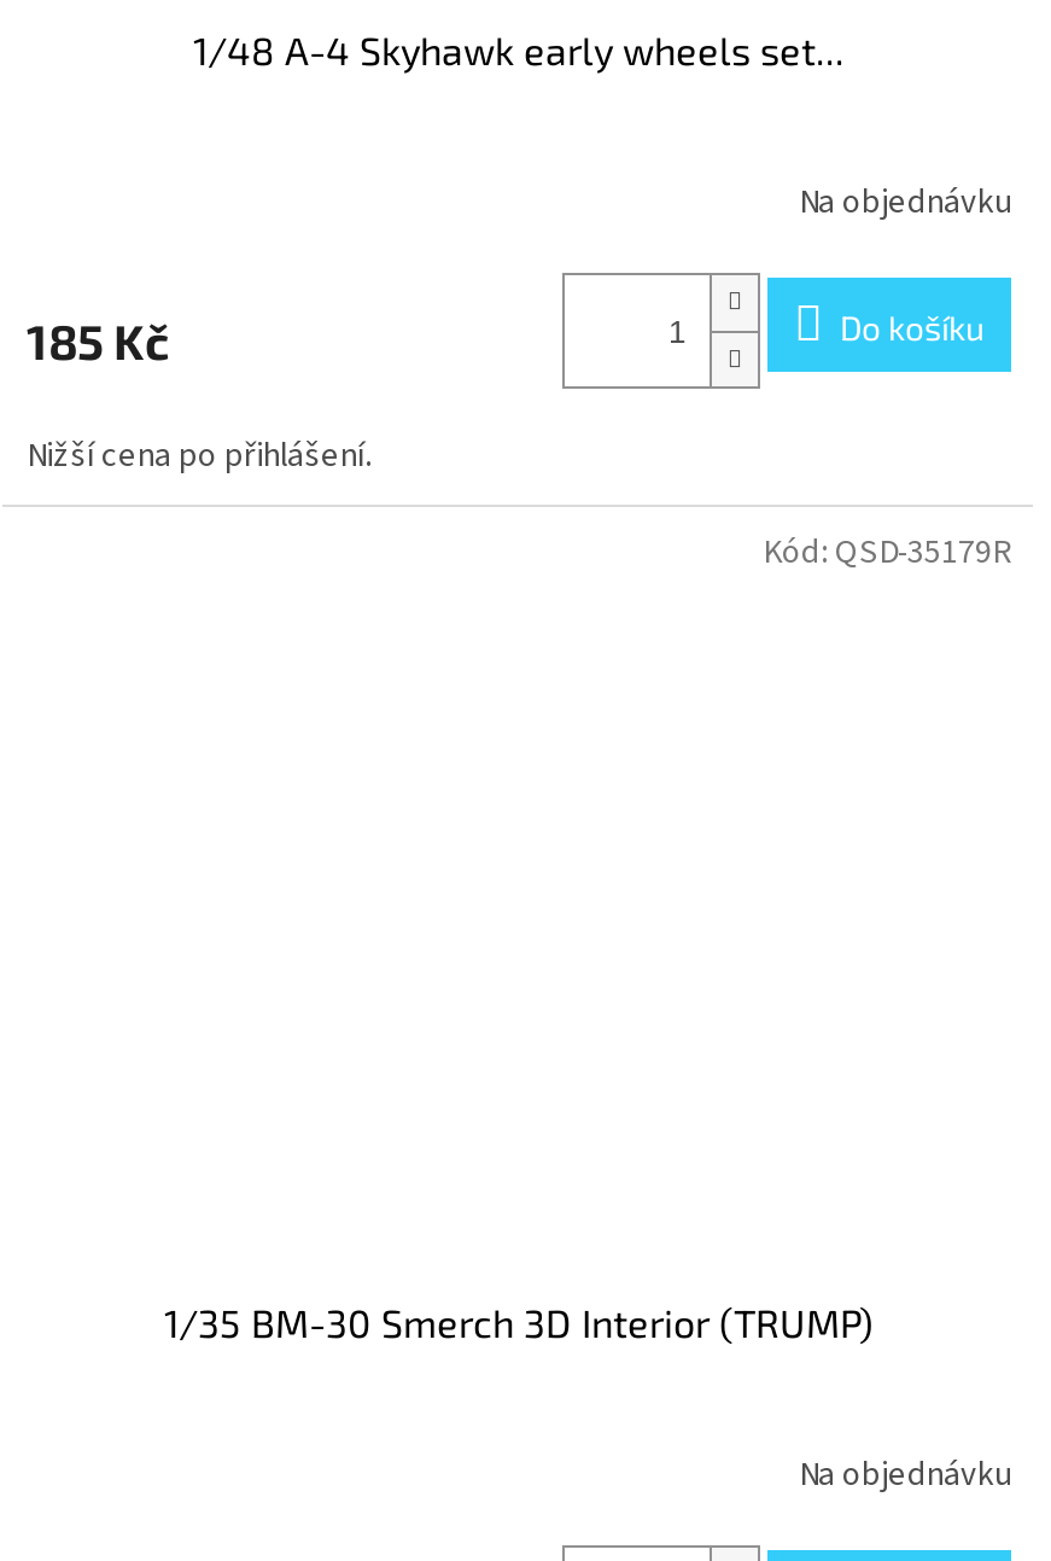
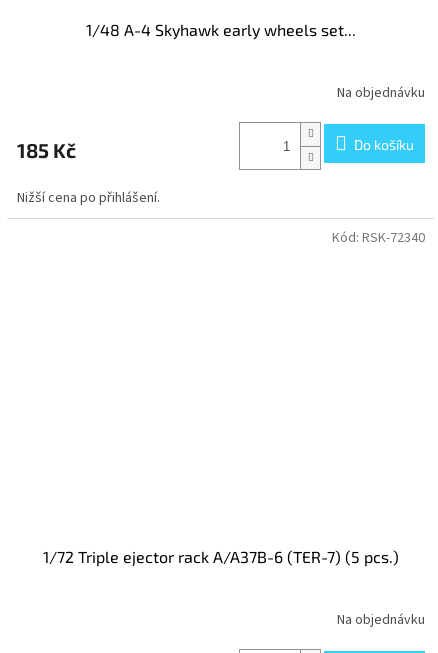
- Kód: QSD-35179R
+ Kód: RSK-72340

- 1/35 BM-30 Smerch 3D Interior (TRUMP)
+ 1/72 Triple ejector rack A/A37B-6 (TER-7) (5 pcs.)
